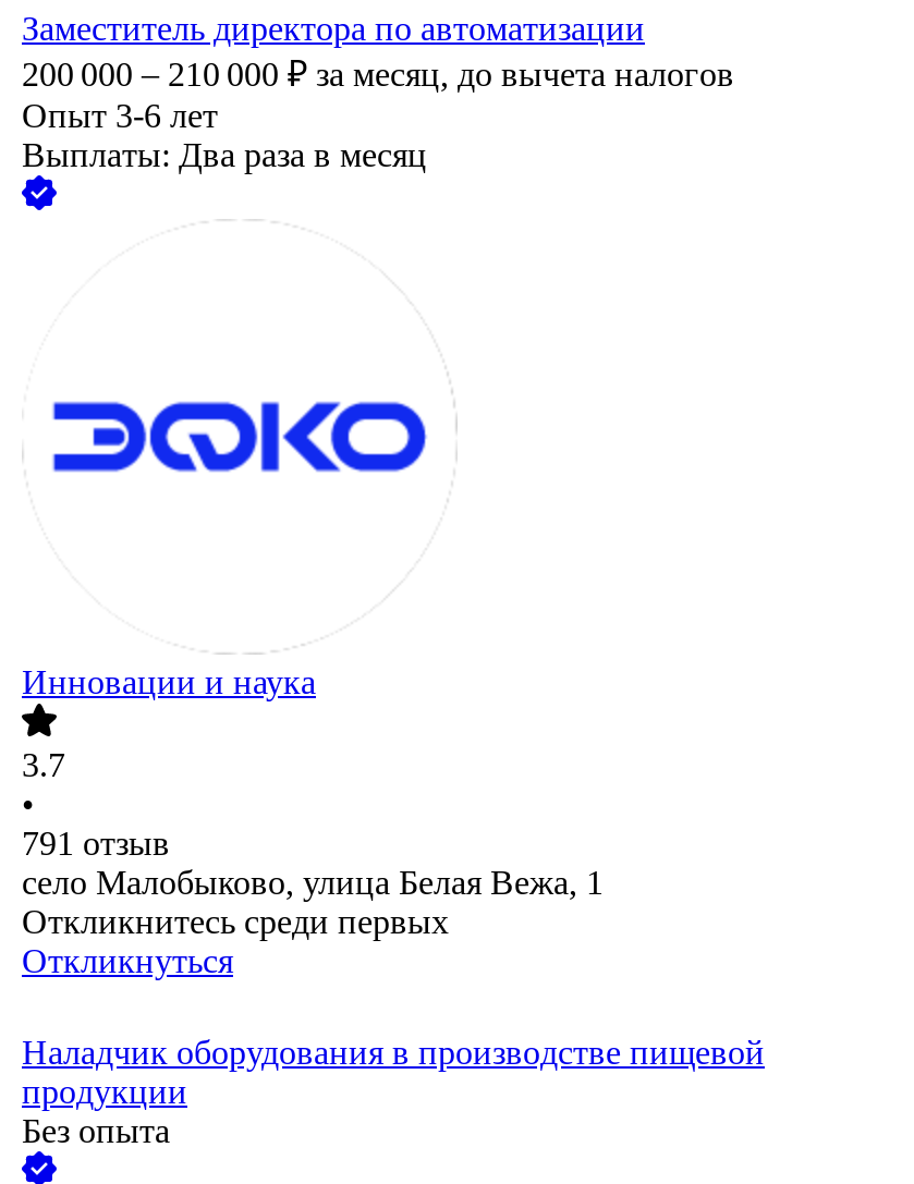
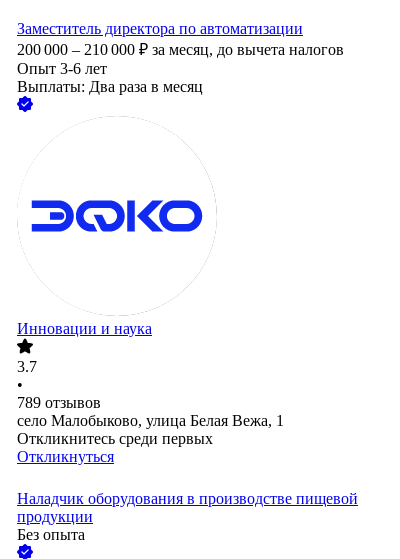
- 791 отзыв
+ 789 отзывов
